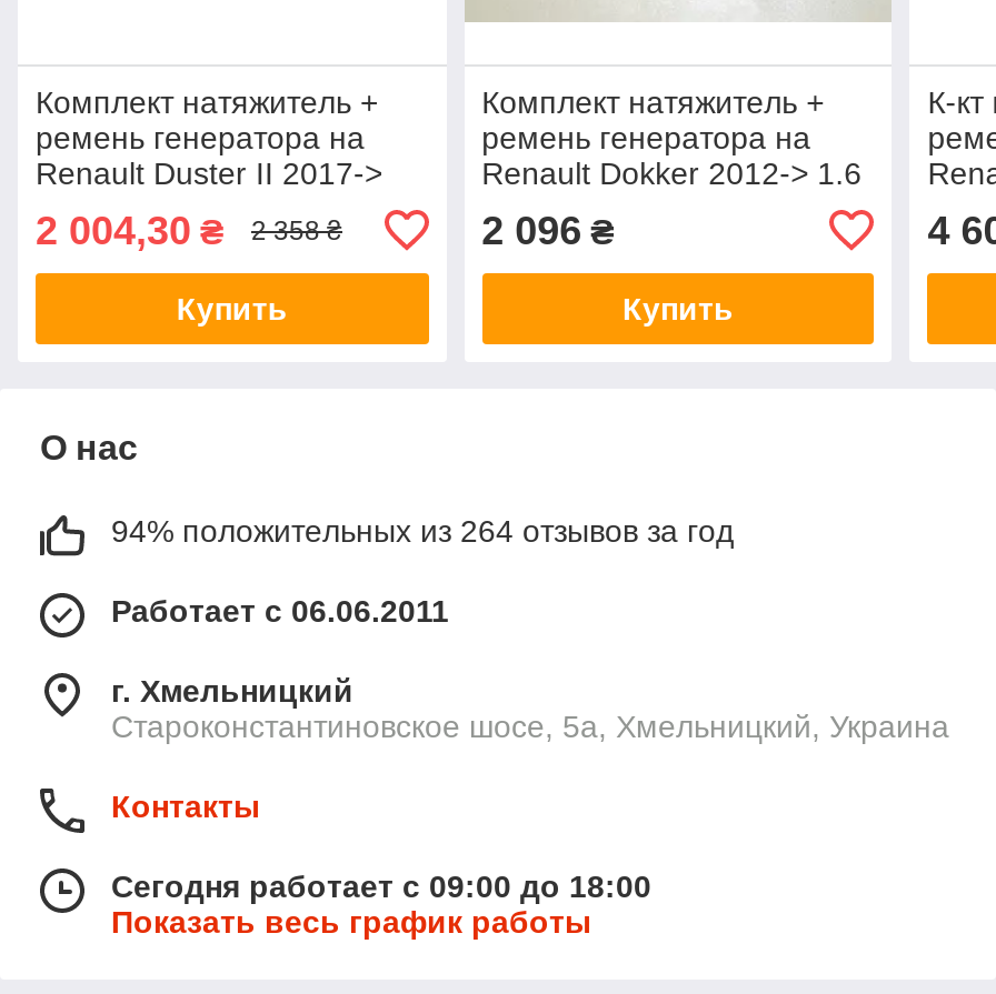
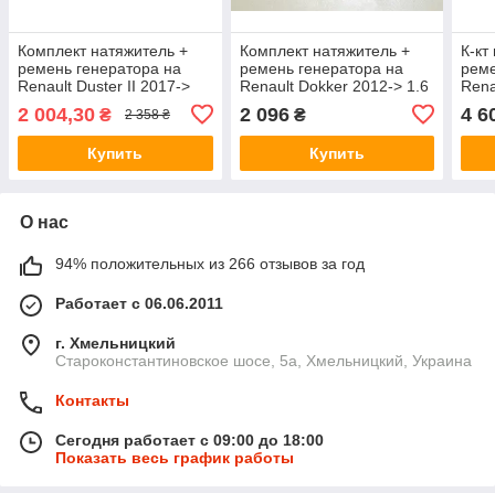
- 94% положительных из 264 отзывов за год
+ 94% положительных из 266 отзывов за год
